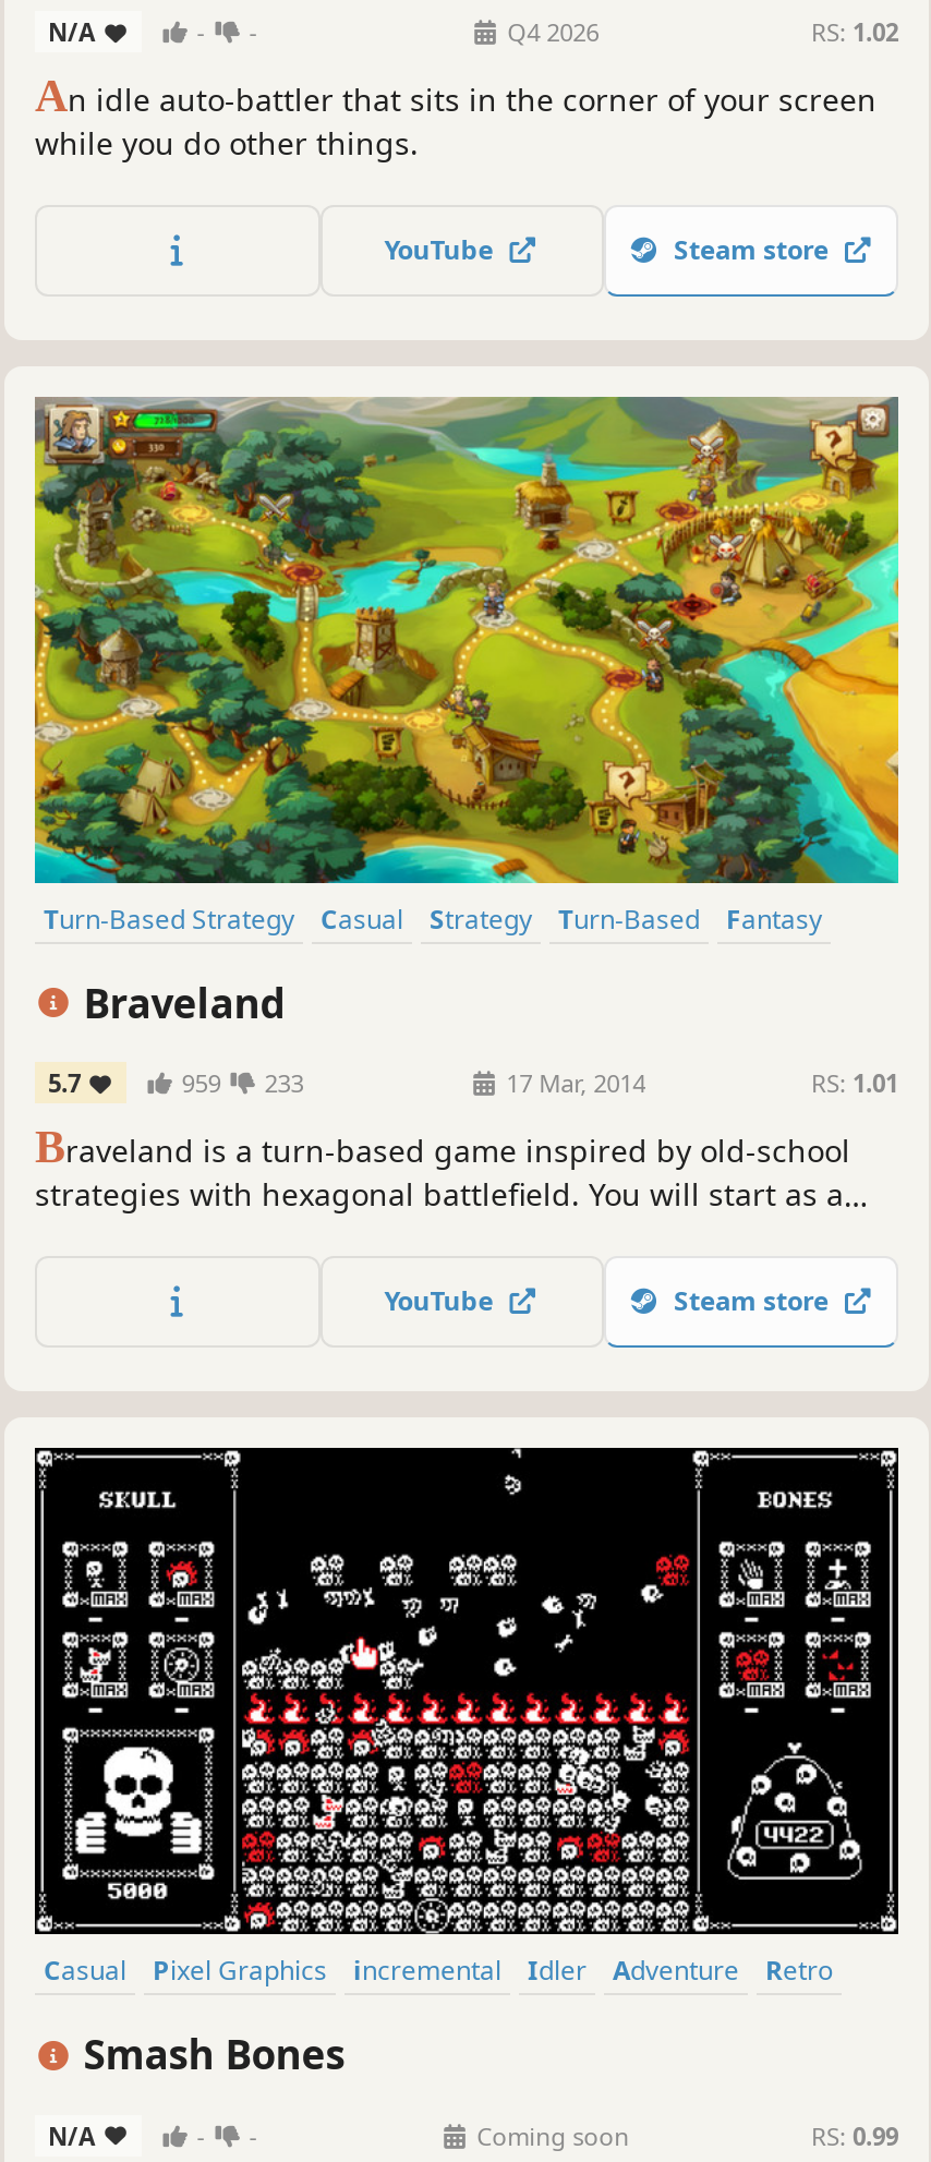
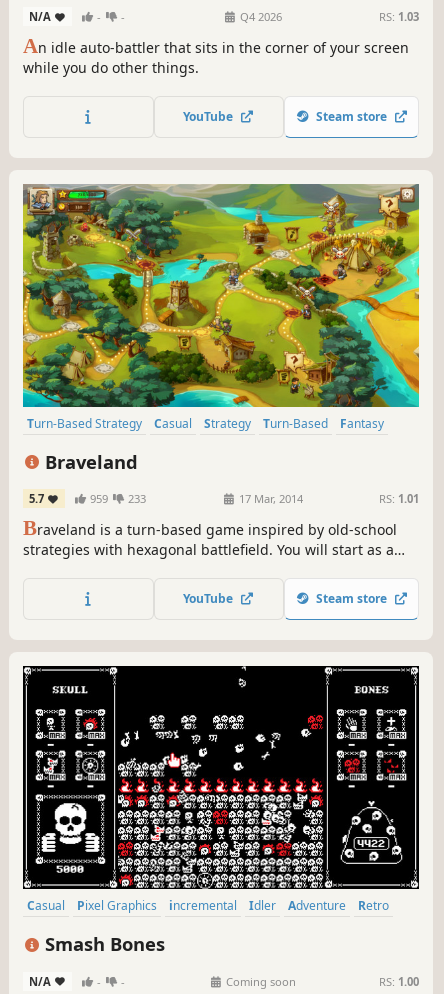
- RS: 1.02
+ RS: 1.03

- RS: 0.99
+ RS: 1.00
